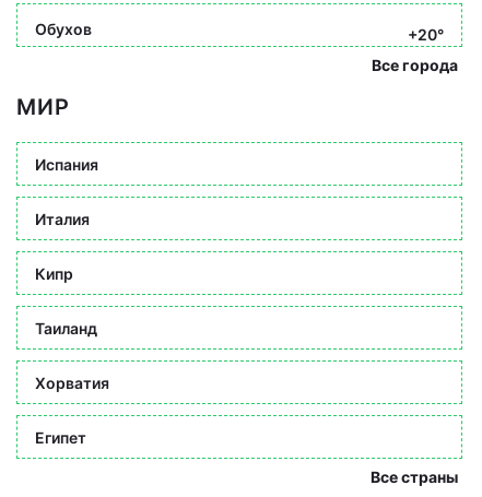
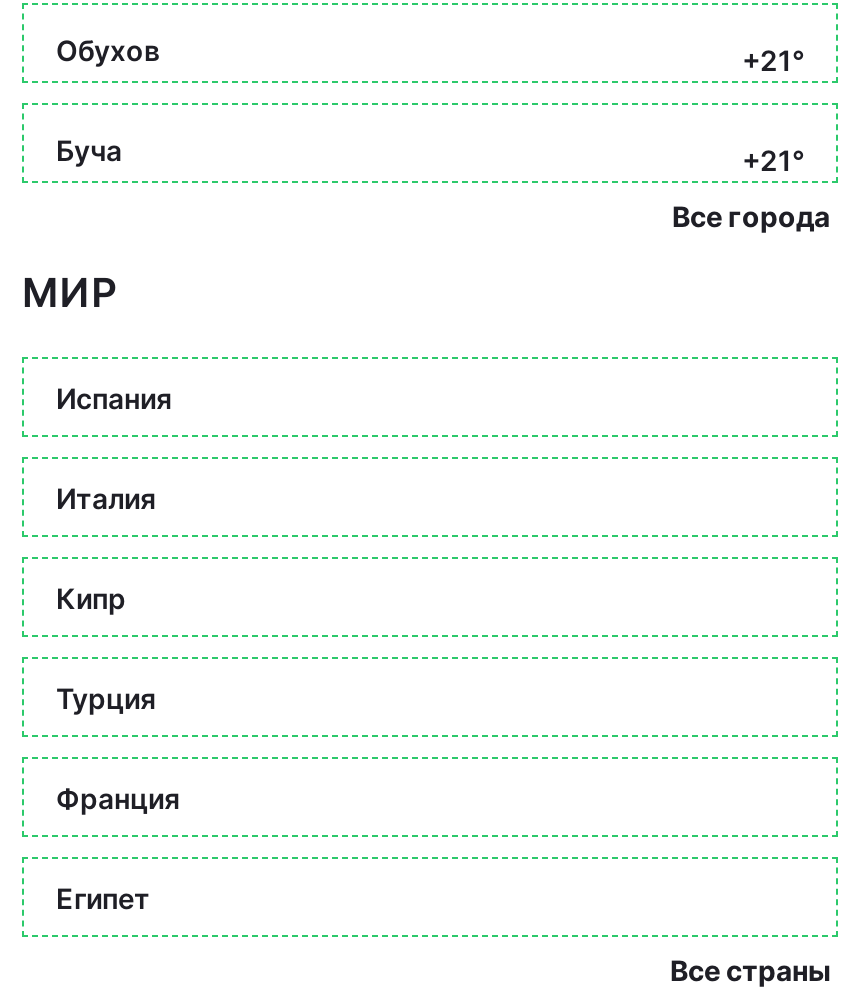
- +20°
+ +21°
+ Буча
+ +21°

- Таиланд
+ Турция

- Хорватия
+ Франция
